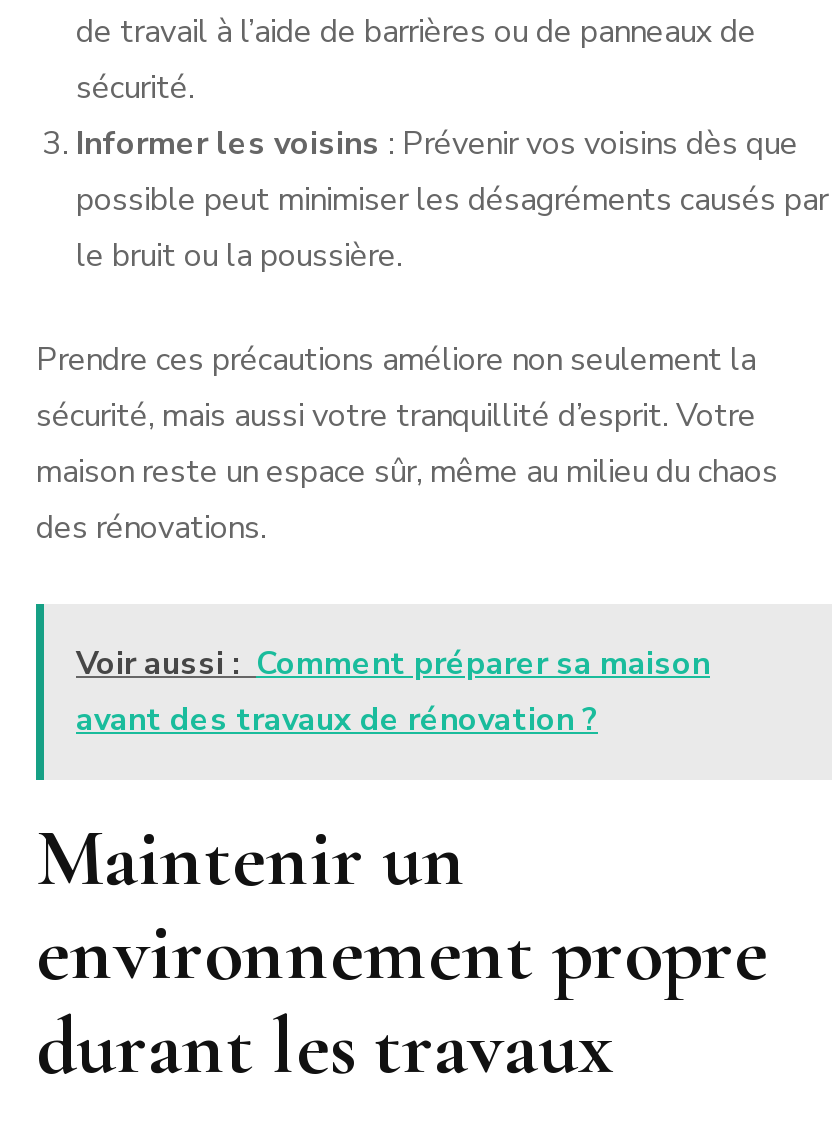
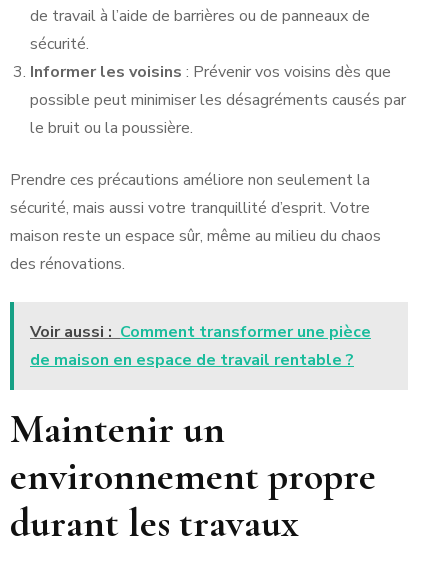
- Voir aussi : Comment préparer sa maison
- avant des travaux de rénovation ?
+ Voir aussi : Comment transformer une pièce
+ de maison en espace de travail rentable ?
